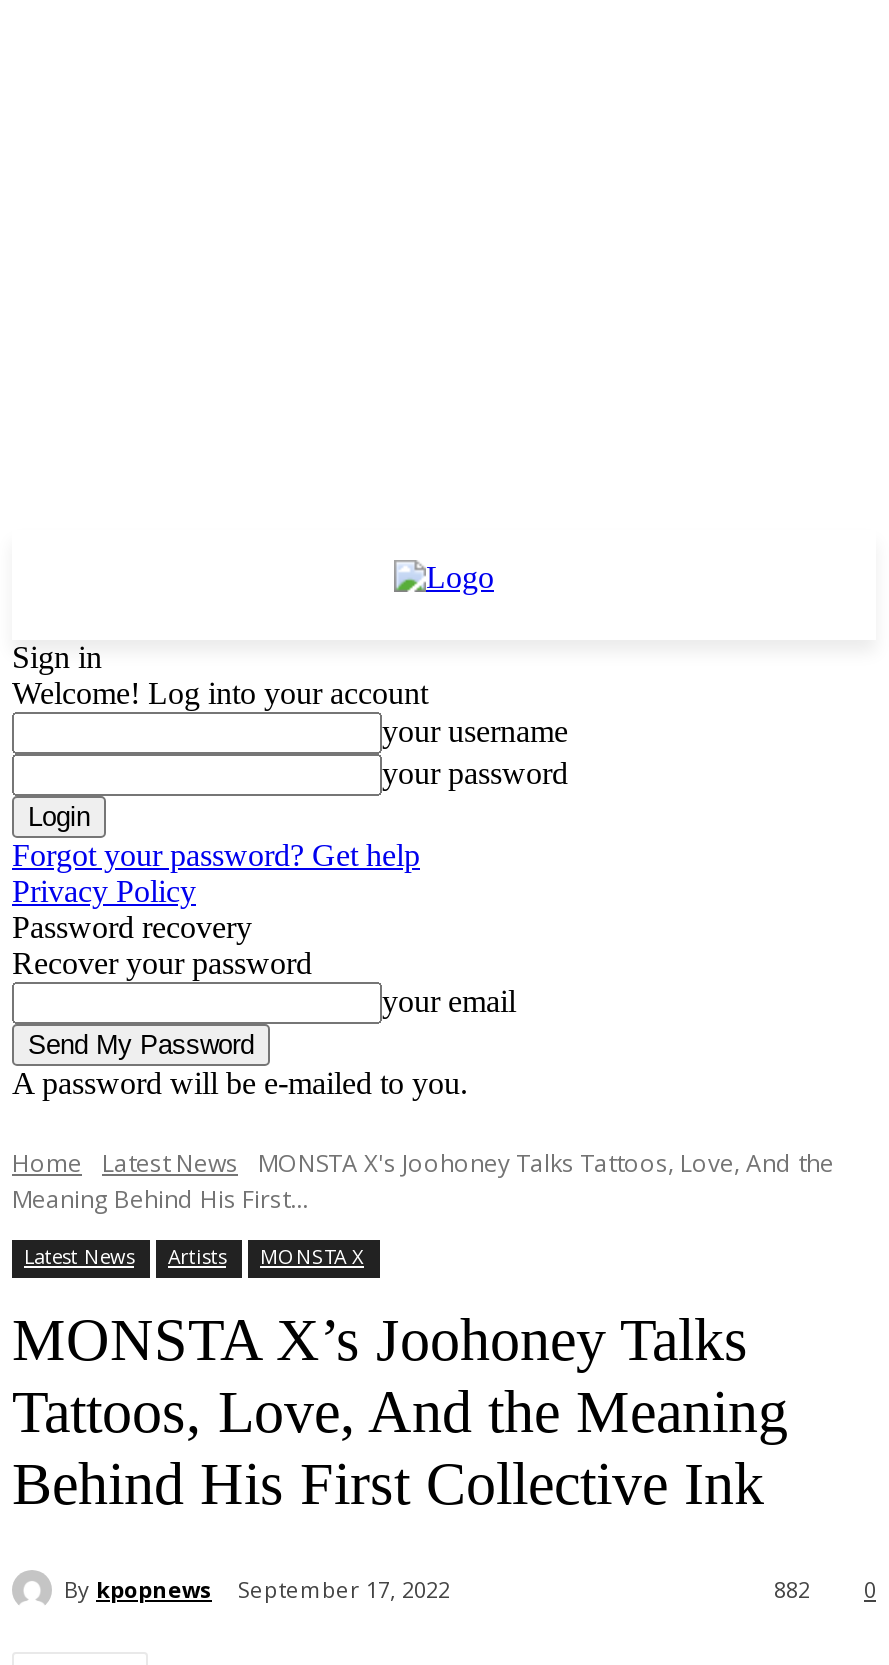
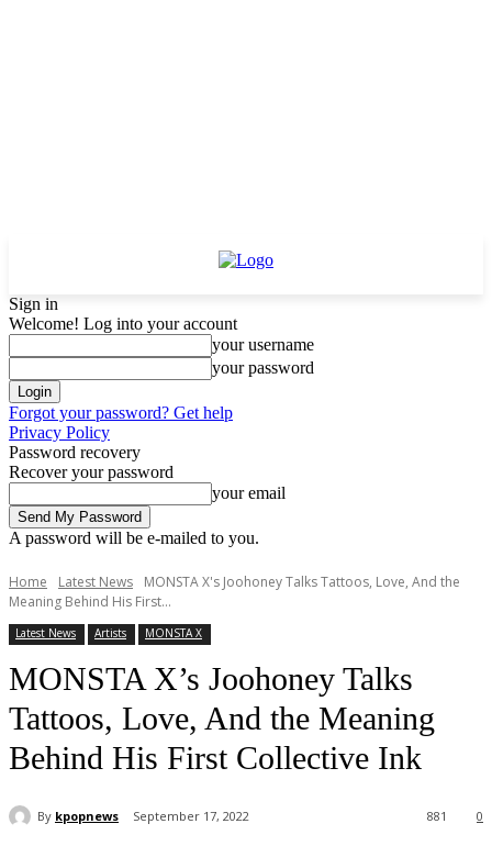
- 882 0
+ 881 0
